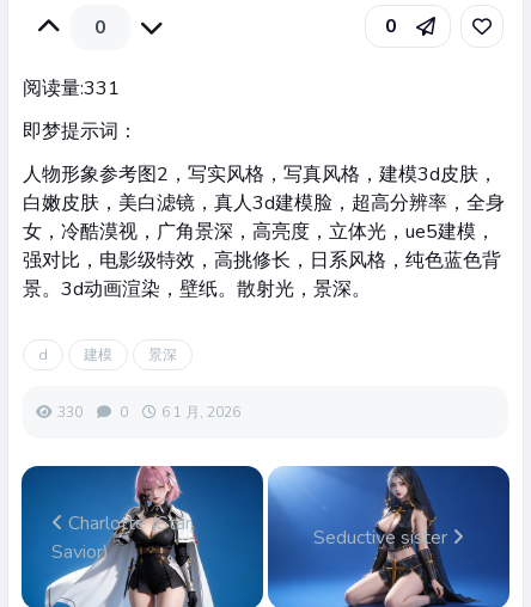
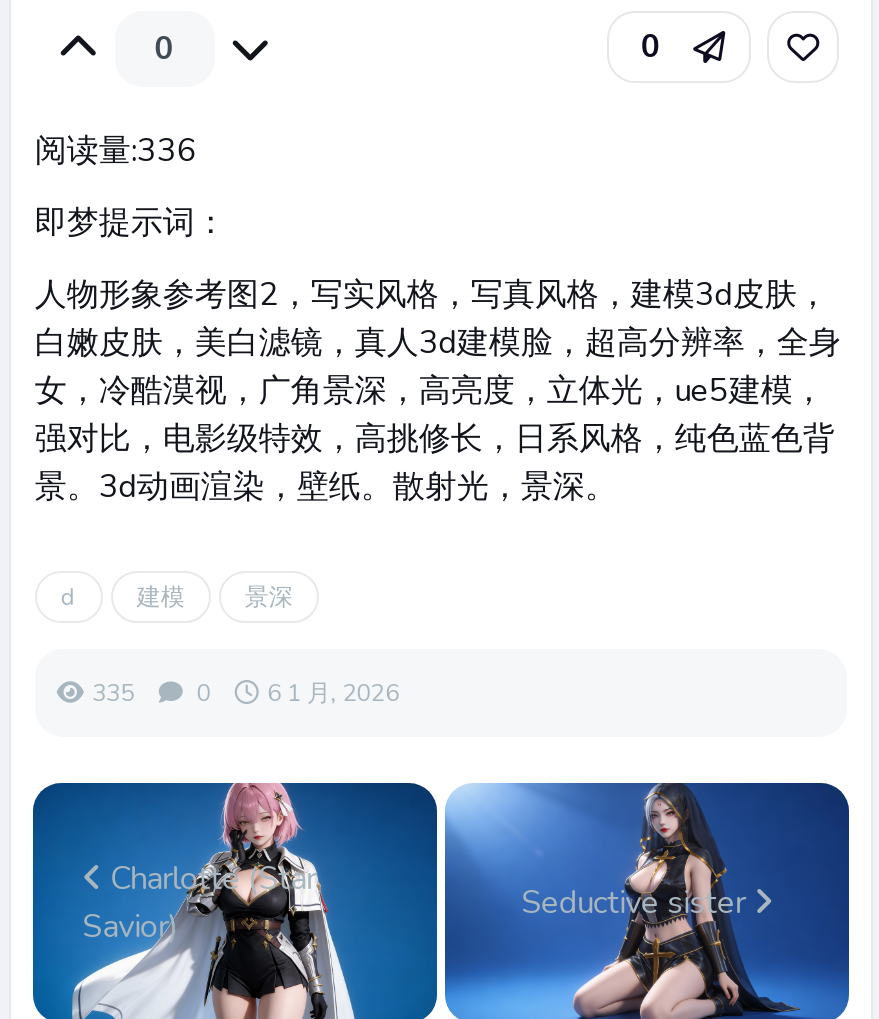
- 阅读量:331
+ 阅读量:336

- 330 0 6 1 月, 2026
+ 335 0 6 1 月, 2026
